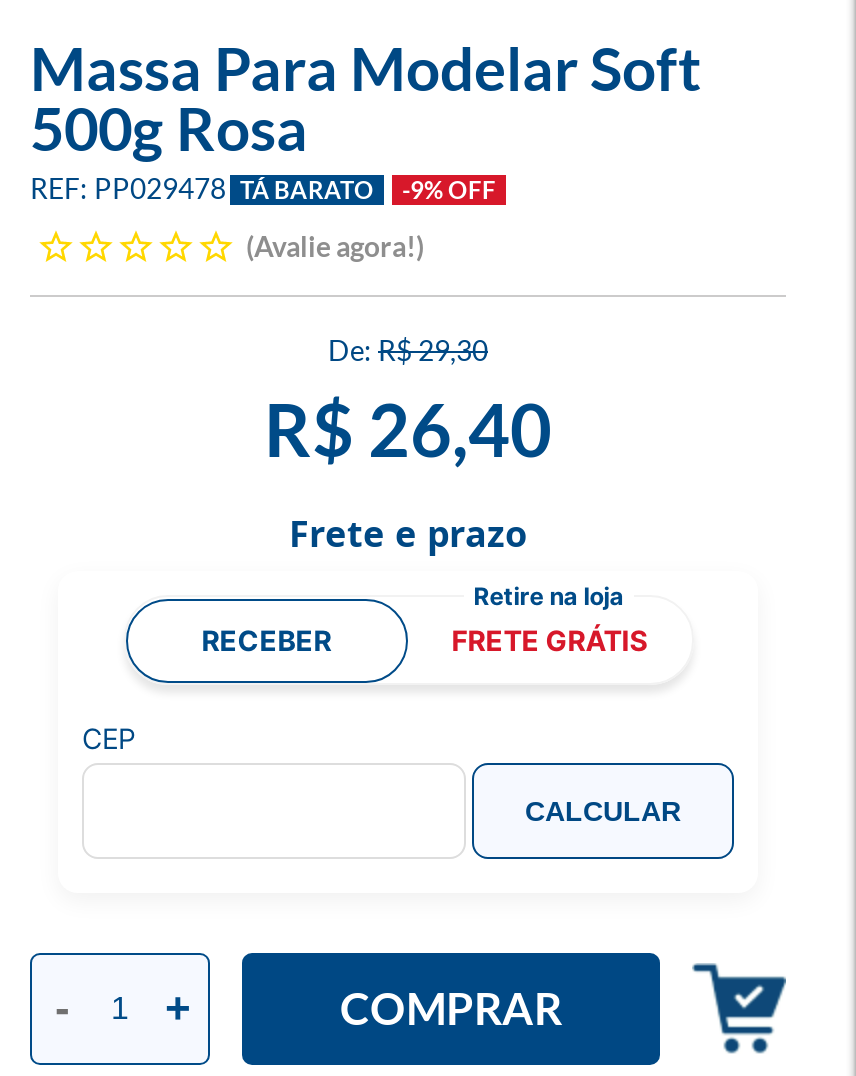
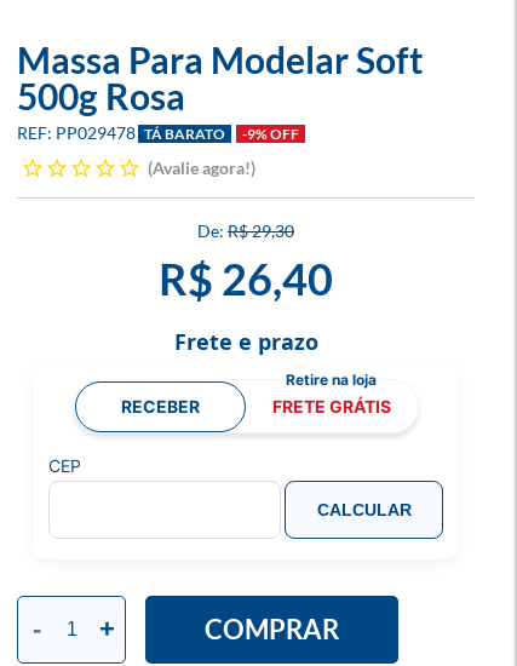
- [image]
